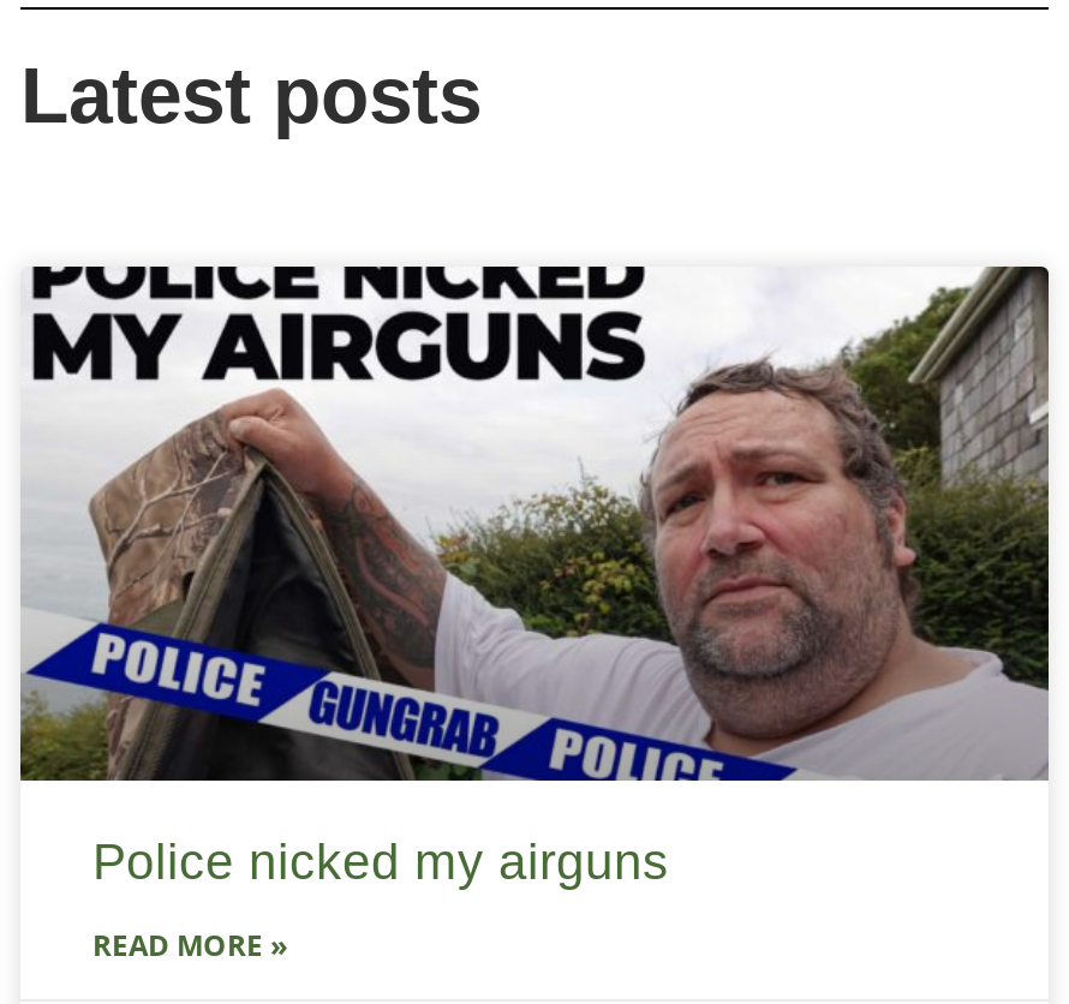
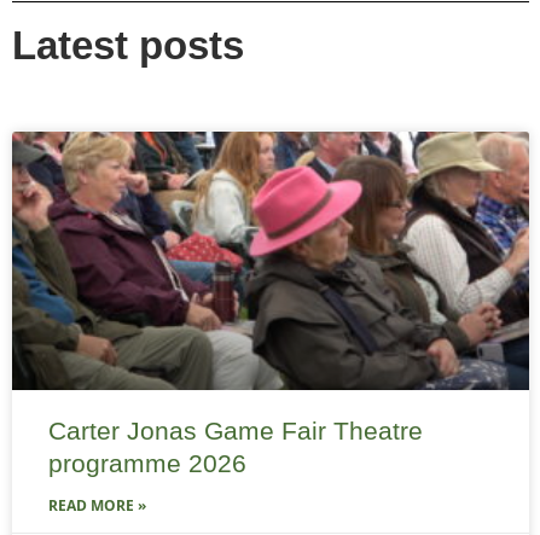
- [image]
- Police nicked my airguns
+ [image]
+ Carter Jonas Game Fair Theatre
+ programme 2026
